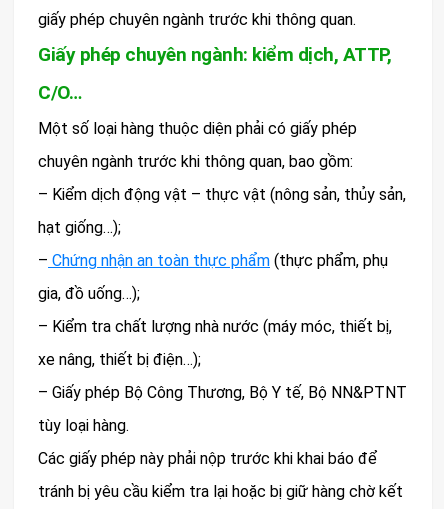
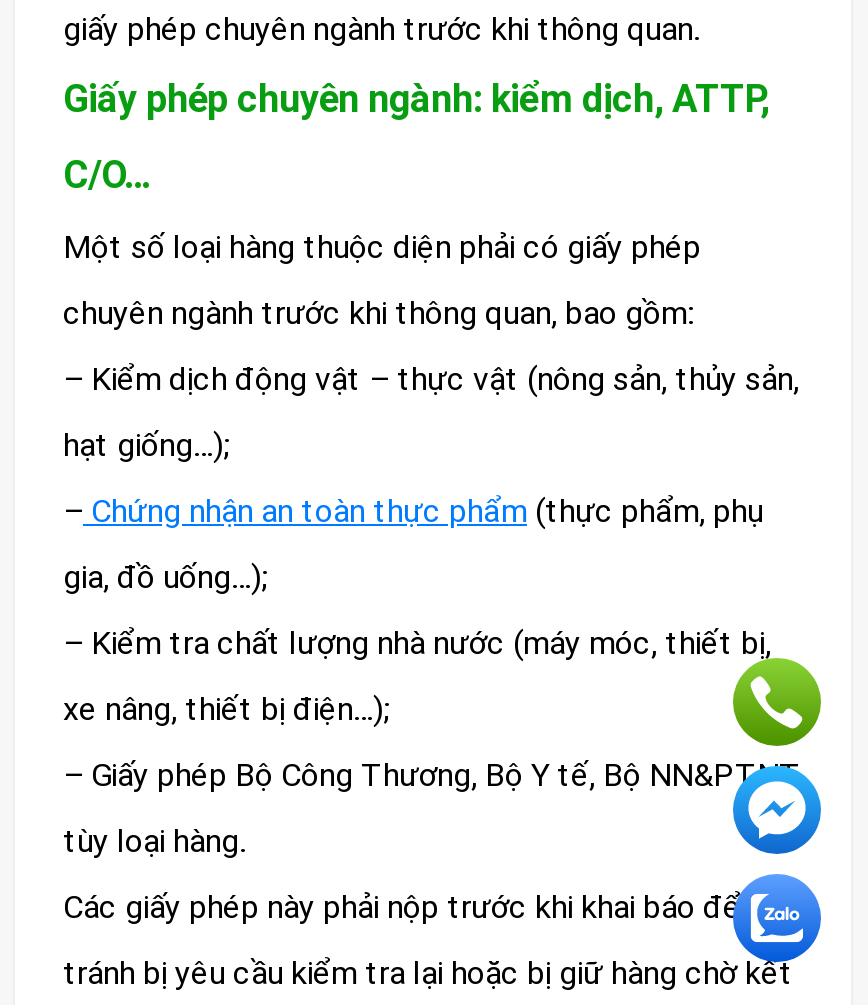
+ [image]

+ [image]

+ [image]
